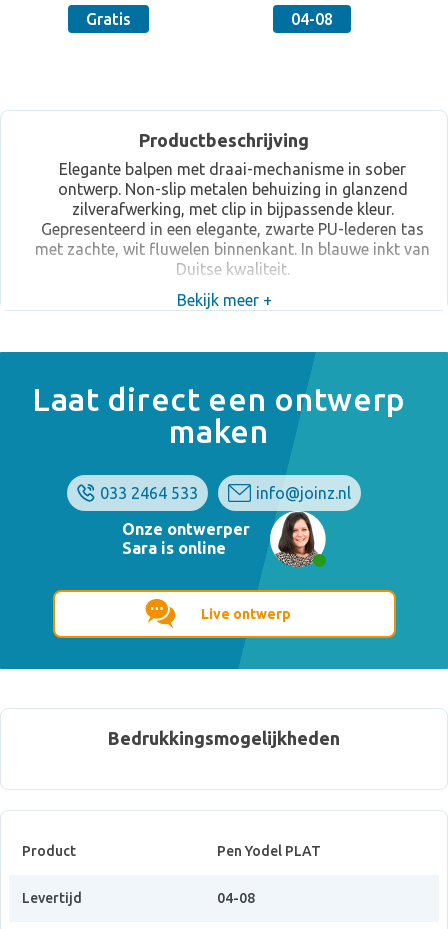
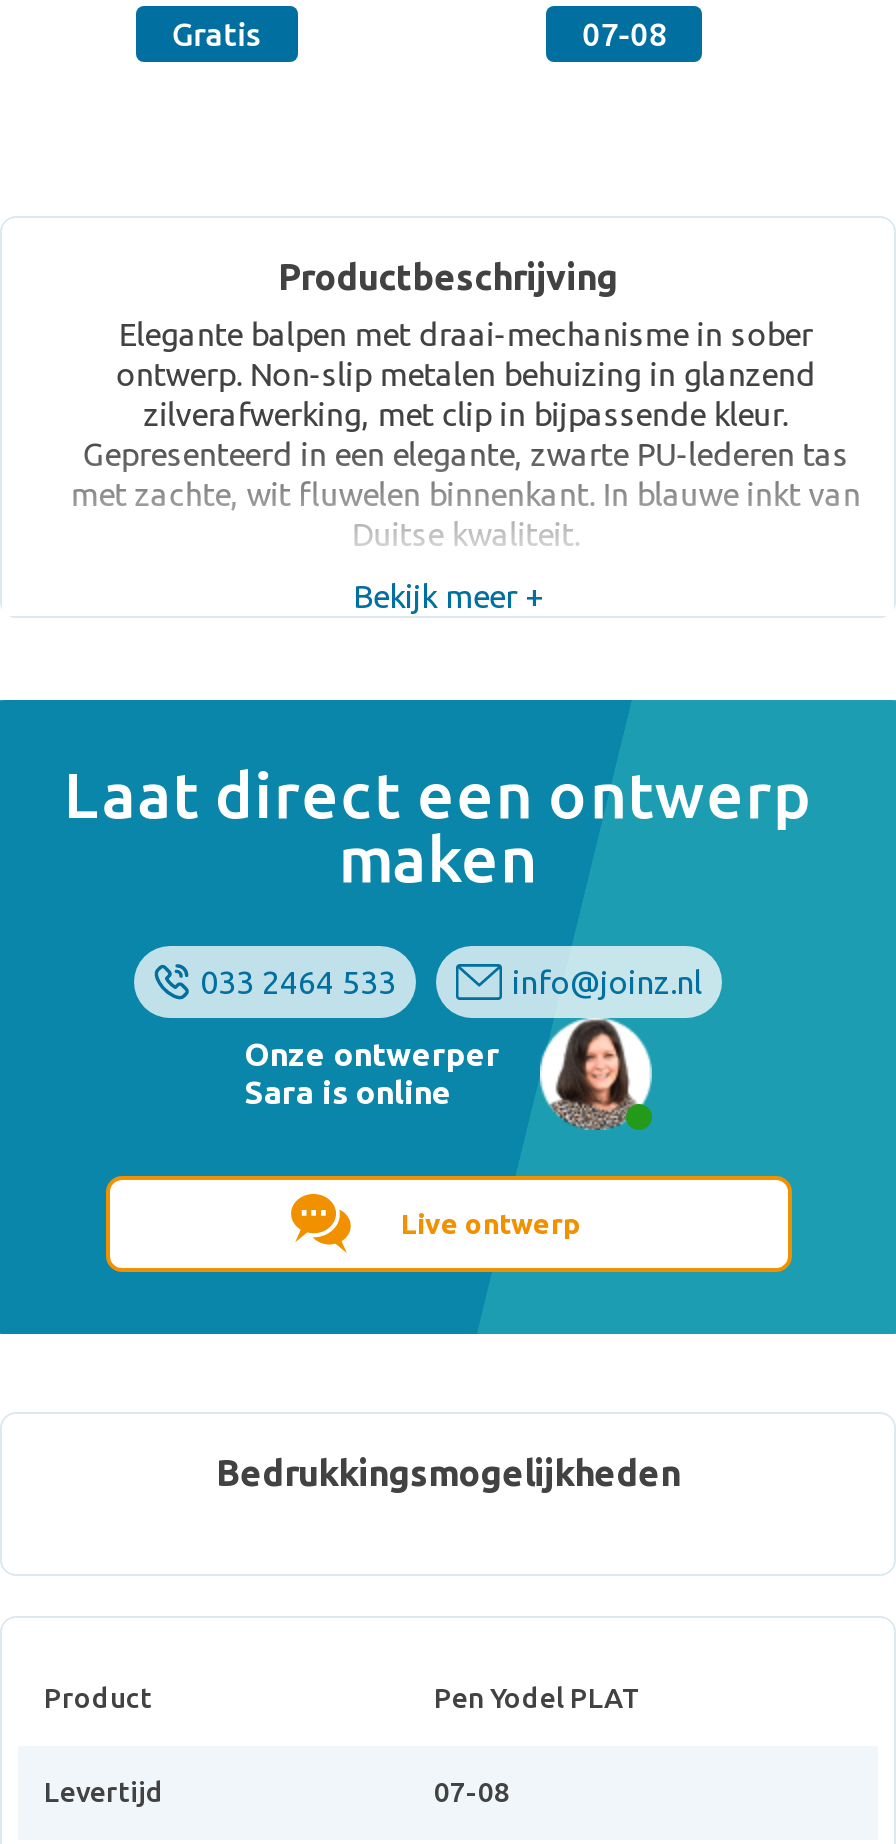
- 04-08
+ 07-08

- 04-08
+ 07-08
